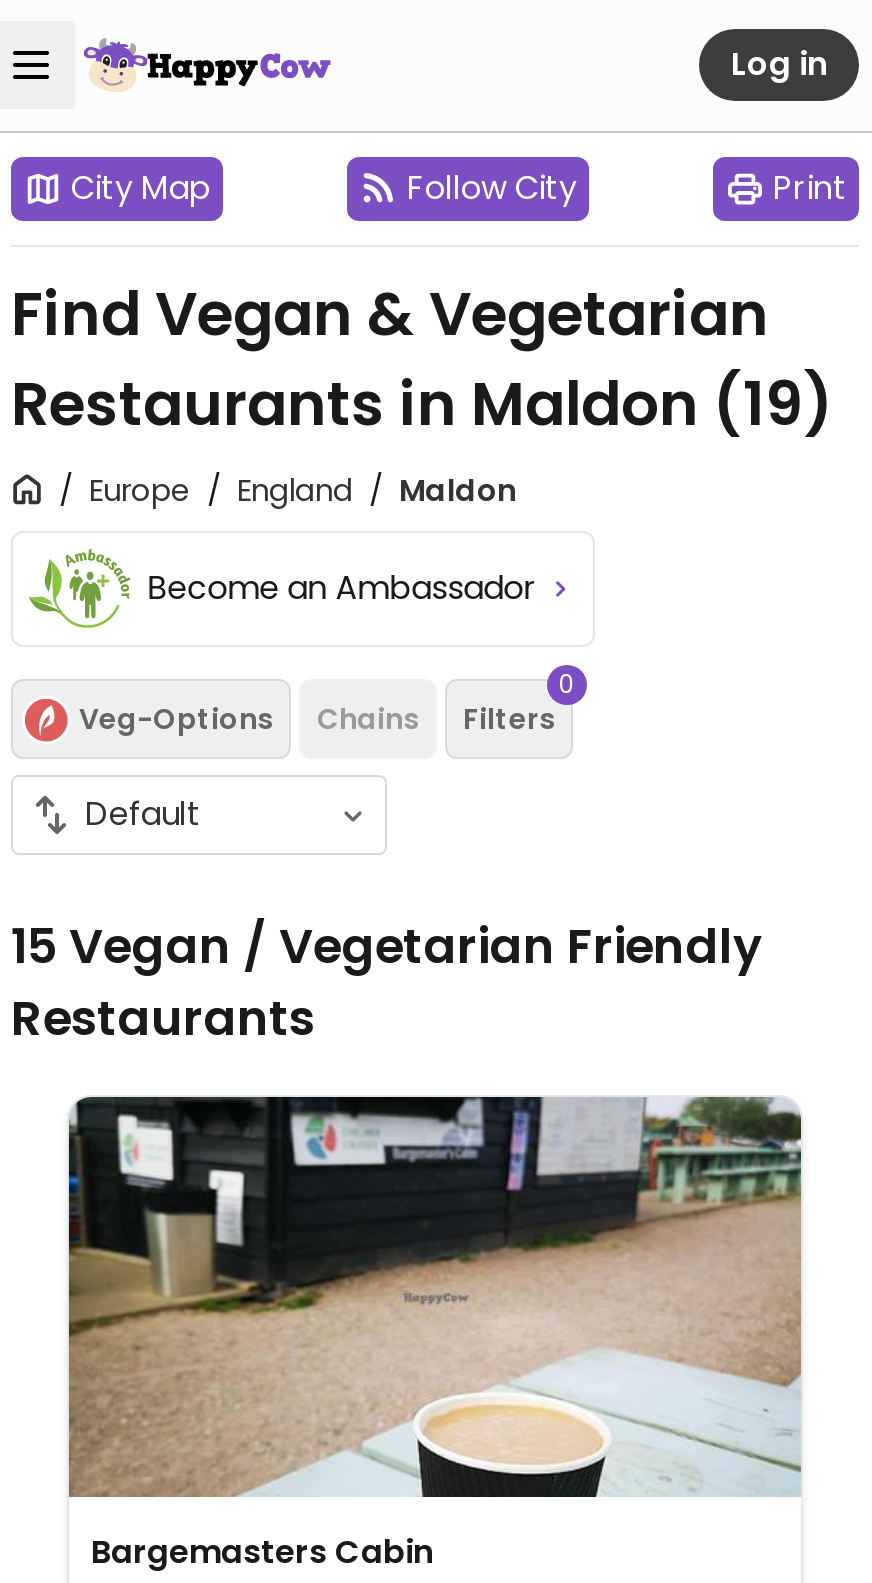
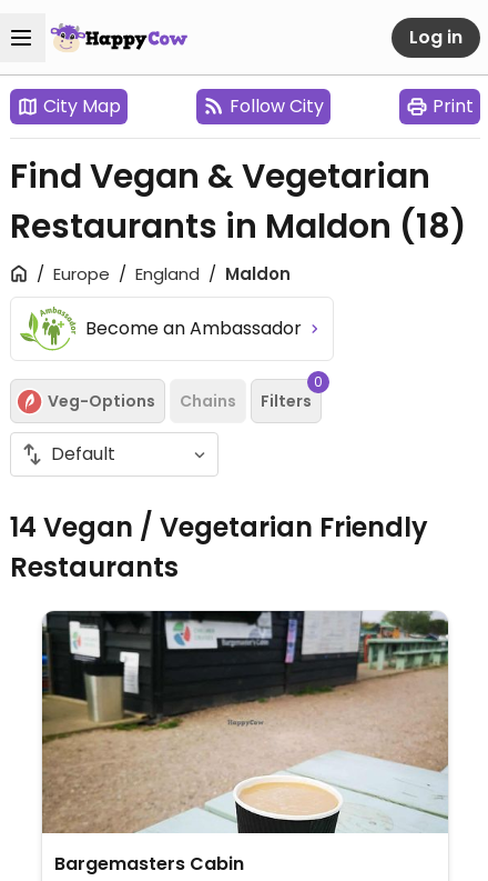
- Restaurants in Maldon (19)
+ Restaurants in Maldon (18)

- 15 Vegan / Vegetarian Friendly
+ 14 Vegan / Vegetarian Friendly
